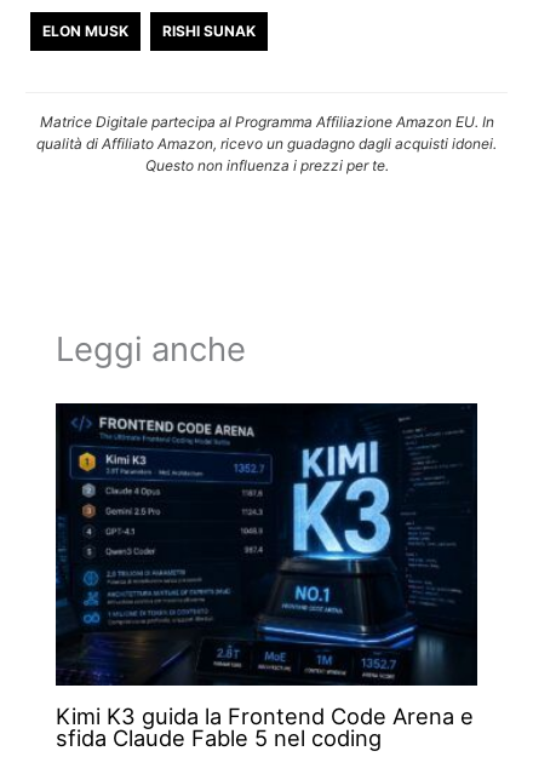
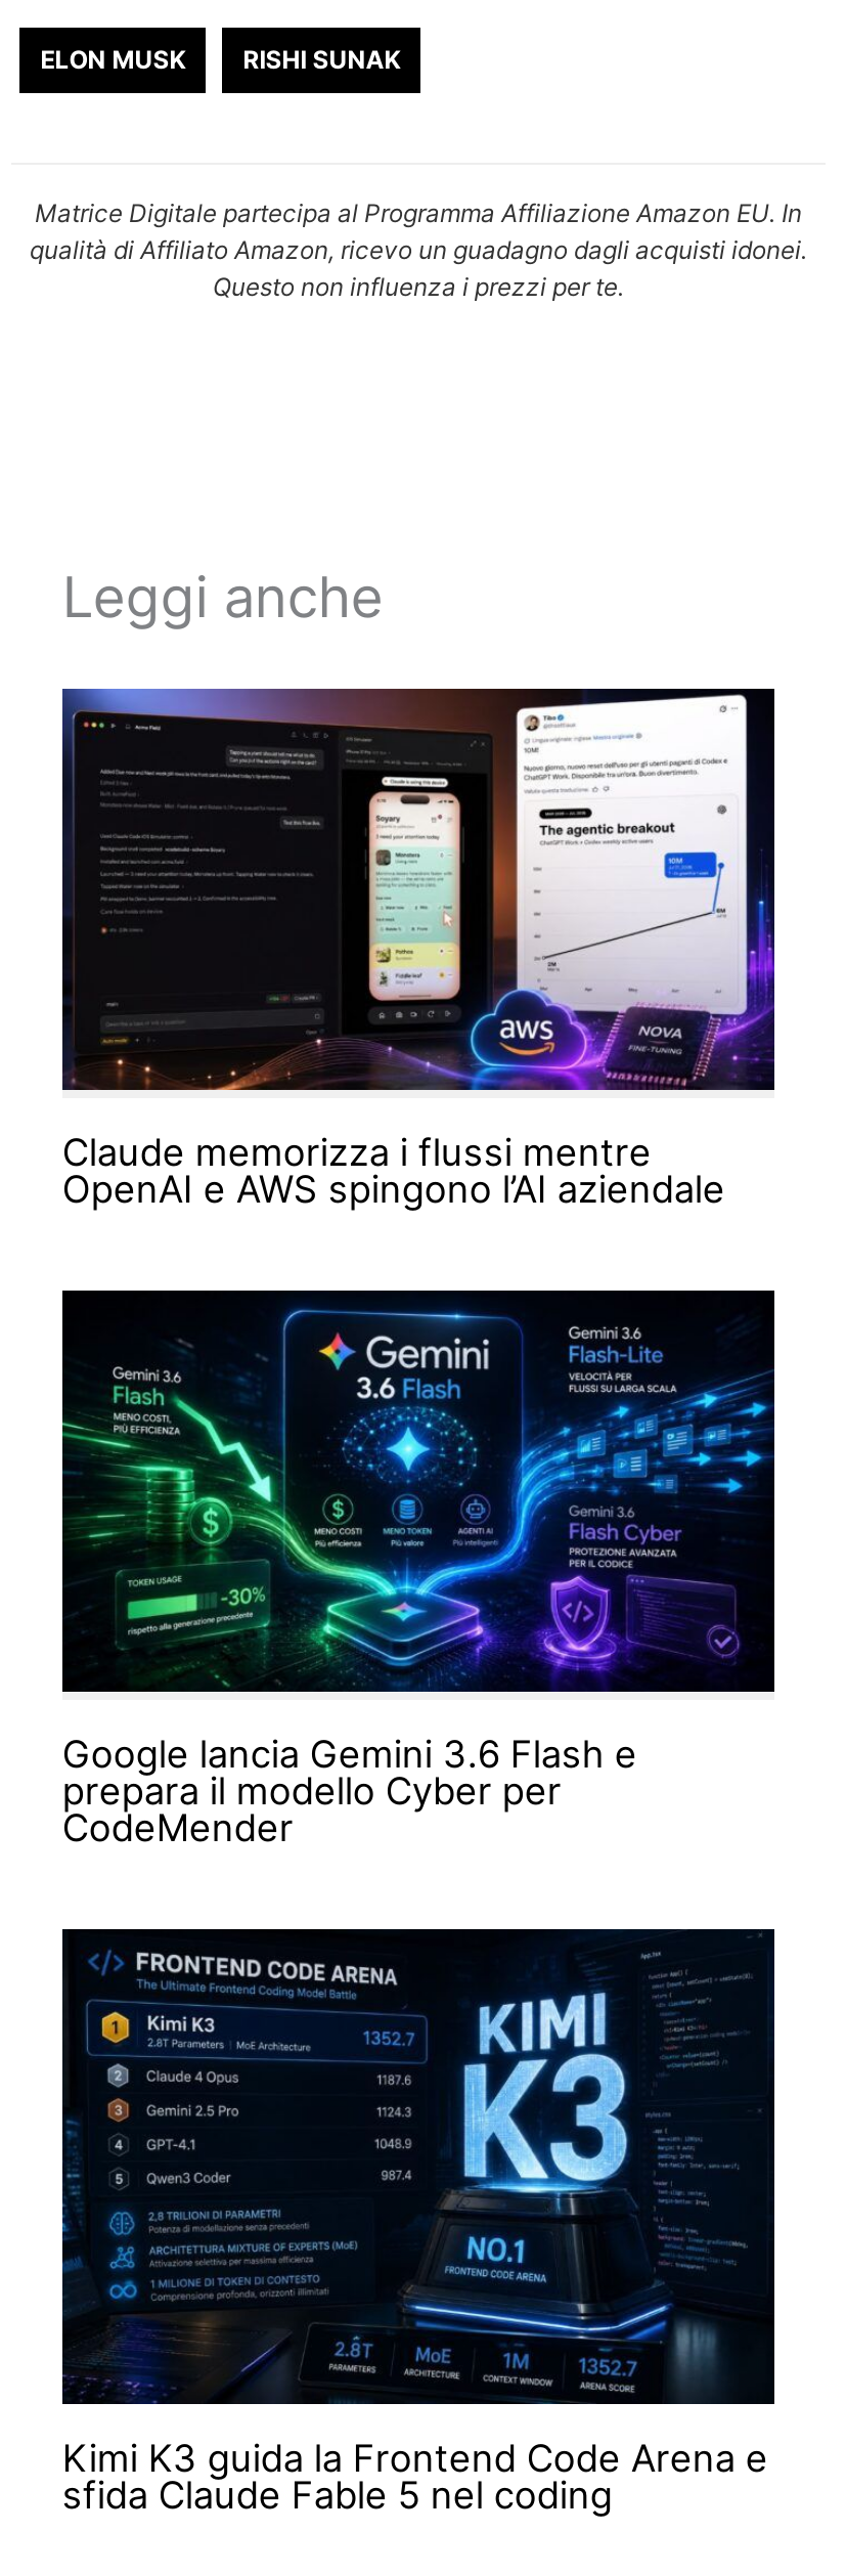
+ [image]
+ Claude memorizza i flussi mentre
+ OpenAI e AWS spingono l’AI aziendale

+ [image]
+ Google lancia Gemini 3.6 Flash e
+ prepara il modello Cyber per
+ CodeMender
